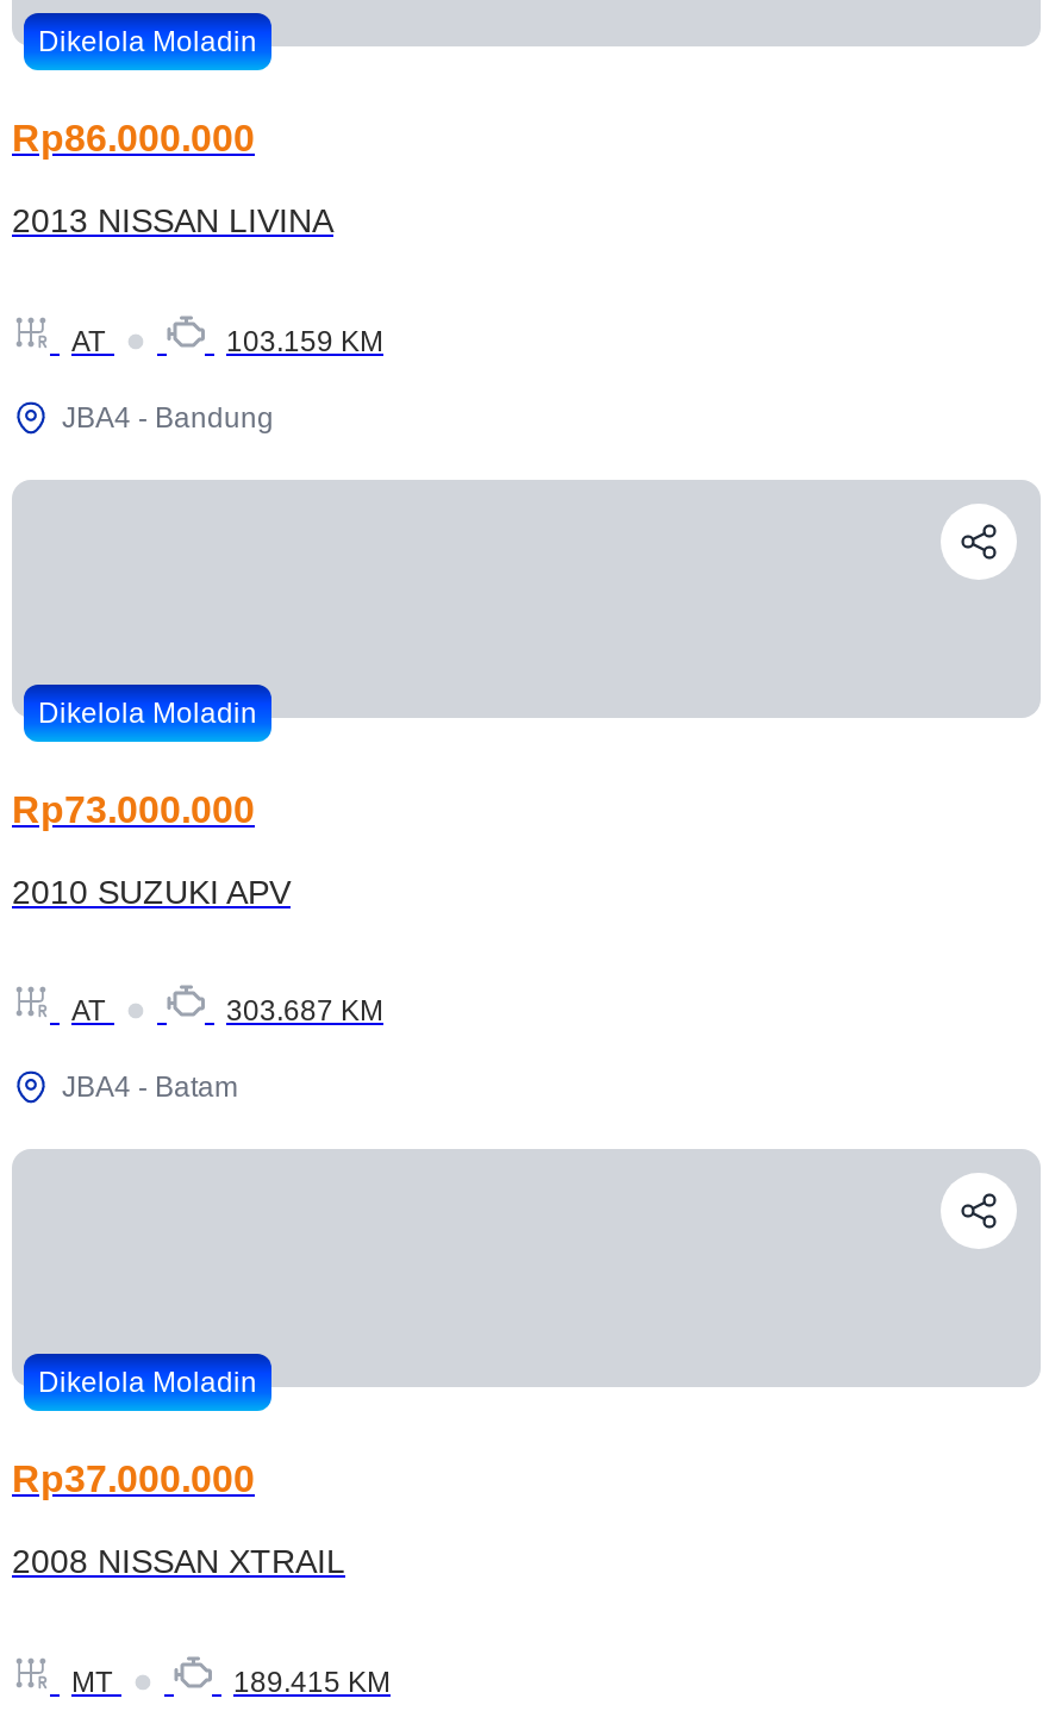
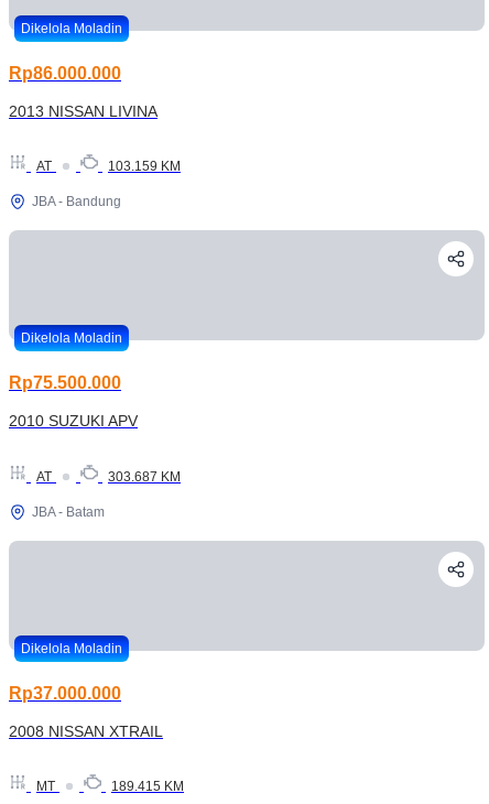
- JBA4 - Bandung
+ JBA - Bandung

- Rp73.000.000
+ Rp75.500.000

- JBA4 - Batam
+ JBA - Batam
